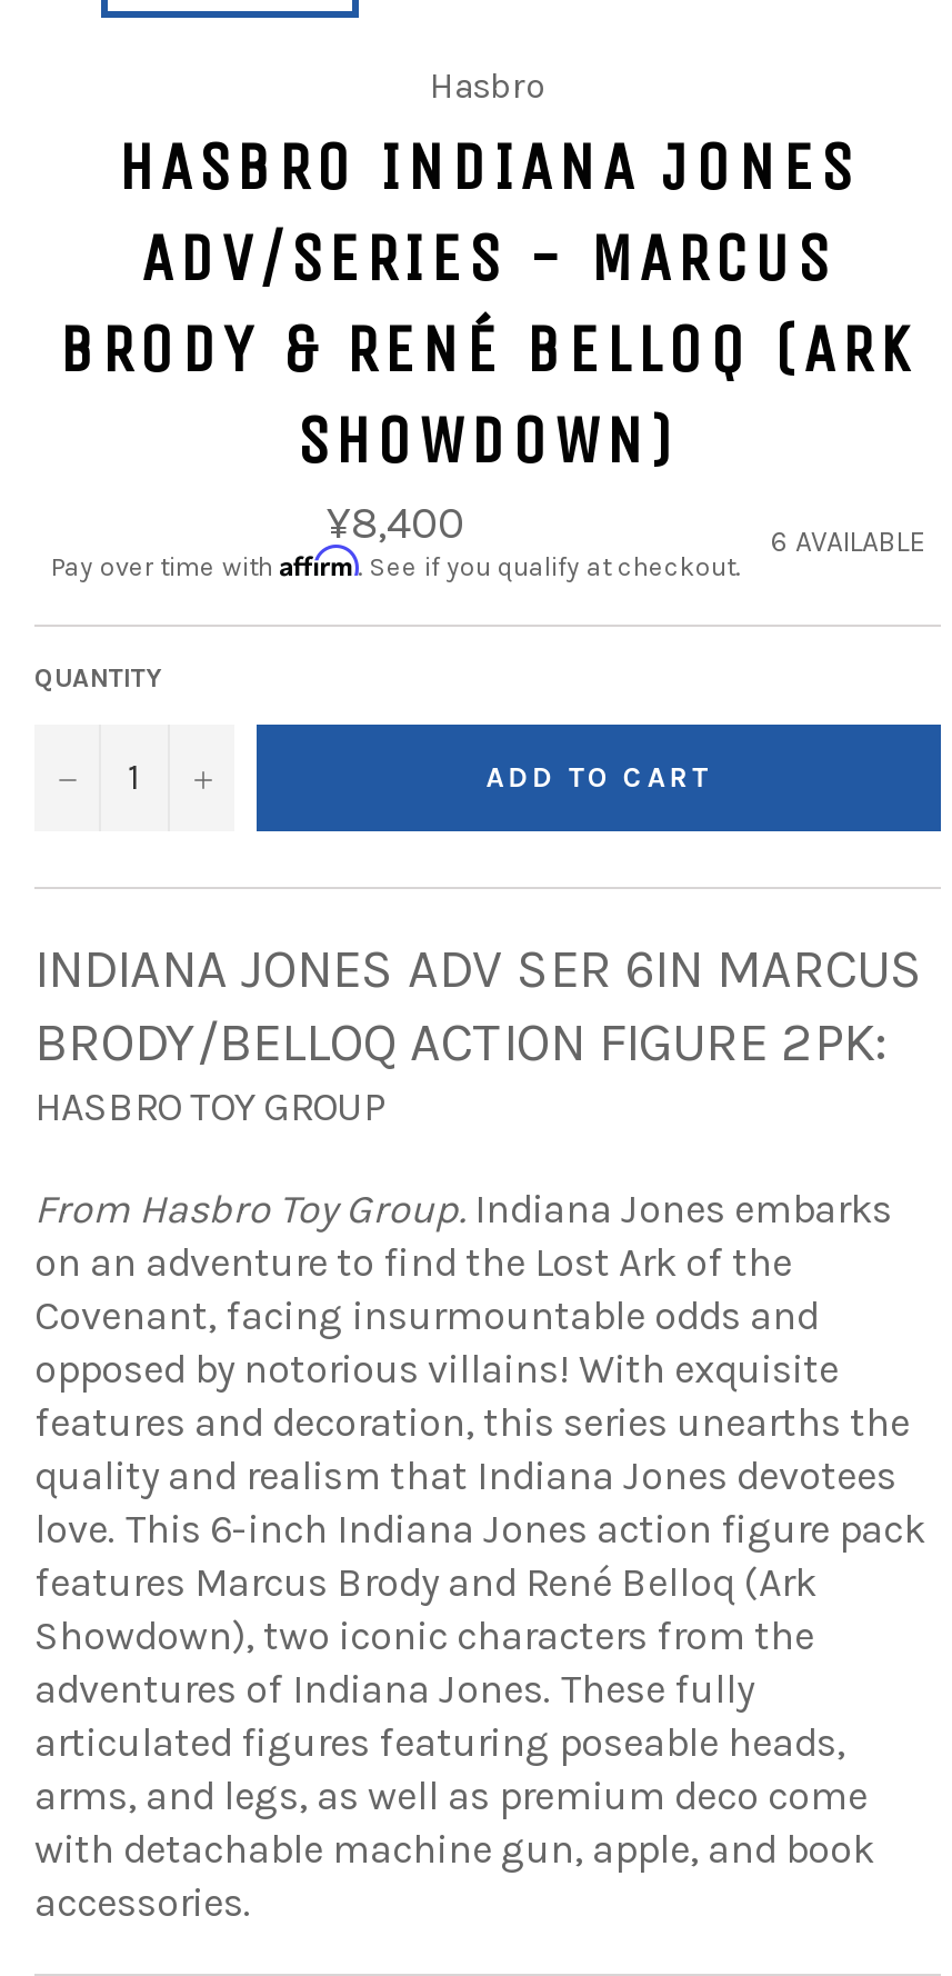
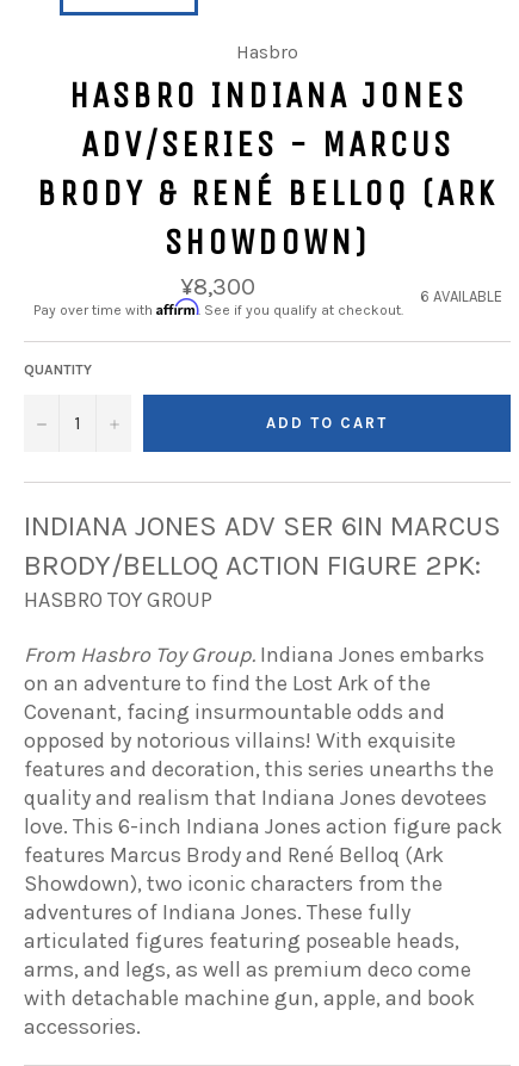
- ¥8,400
+ ¥8,300
